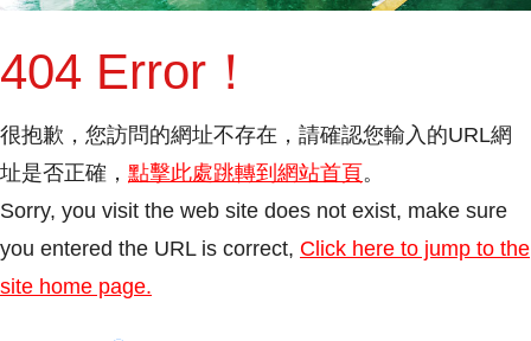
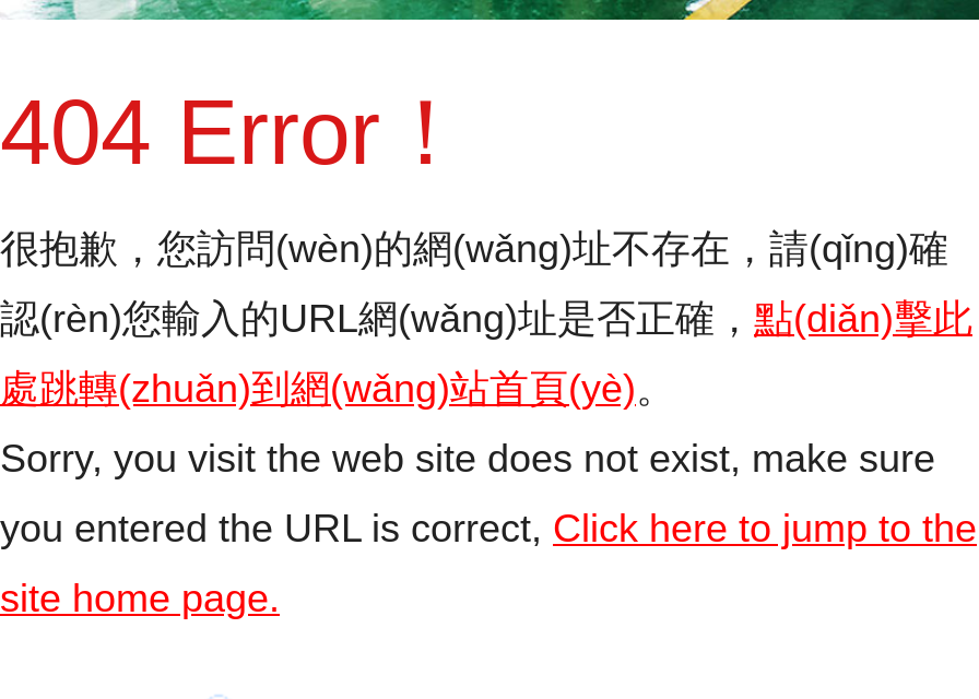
- 很抱歉，您訪問的網址不存在，請確認您輸入的URL網
- 址是否正確，點擊此處跳轉到網站首頁。
+ 很抱歉，您訪問(wèn)的網(wǎng)址不存在，請(qǐng)確
+ 認(rèn)您輸入的URL網(wǎng)址是否正確，點(diǎn)擊此
+ 處跳轉(zhuǎn)到網(wǎng)站首頁(yè)。
